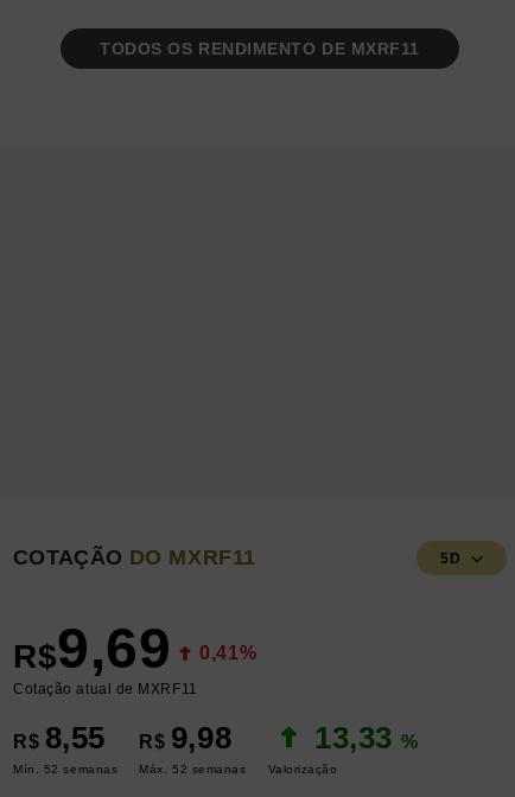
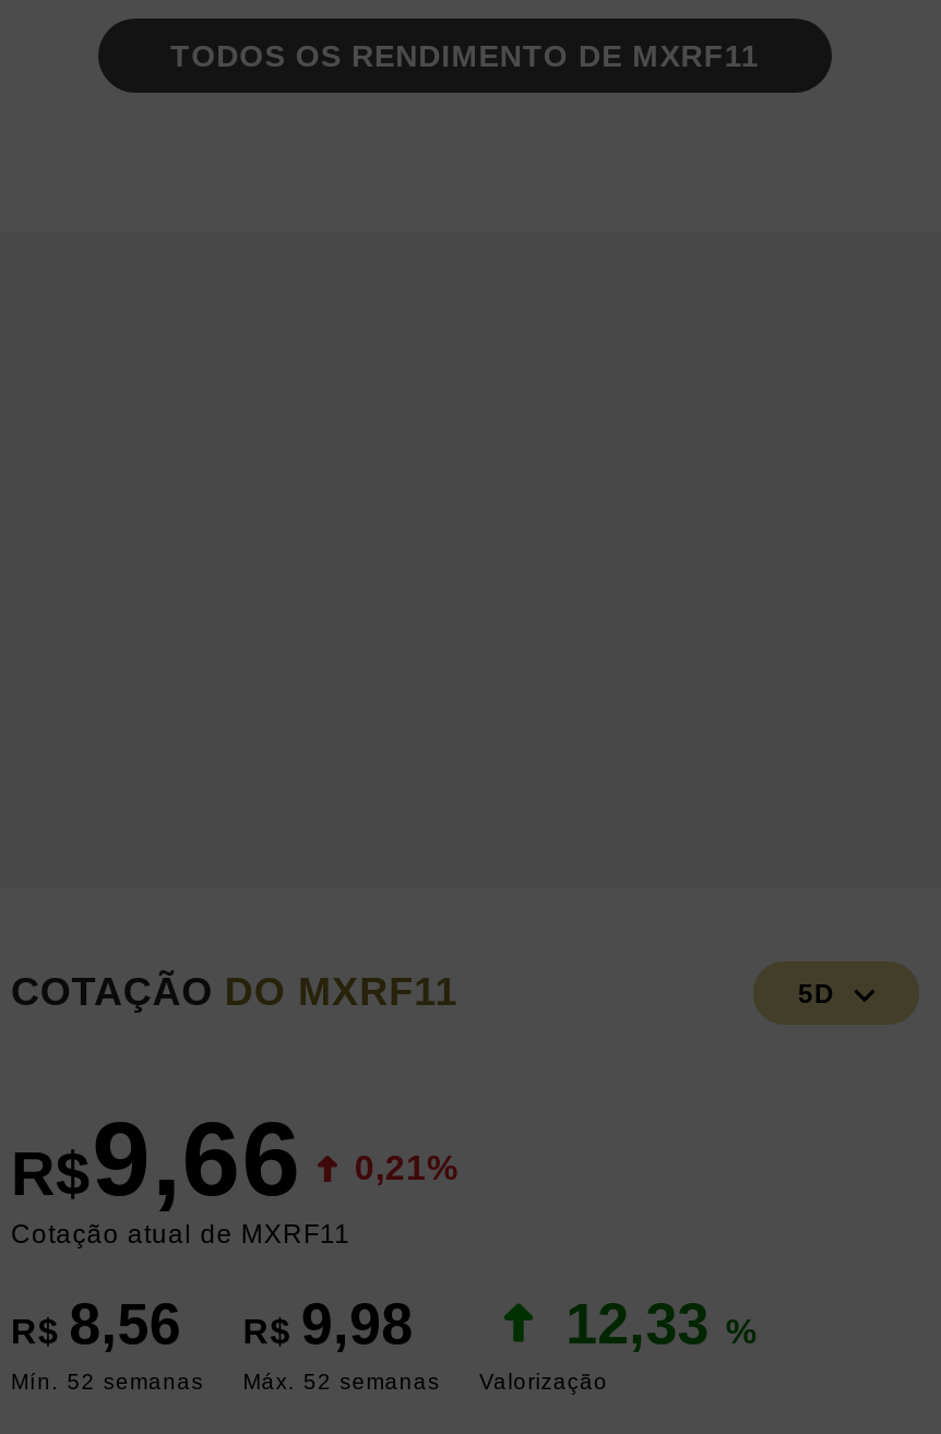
- R$9,69
- 0,41%
+ R$9,66
+ 0,21%

- R$ 8,55 R$ 9,98
+ R$ 8,56 R$ 9,98

- 13,33%
+ 12,33%
